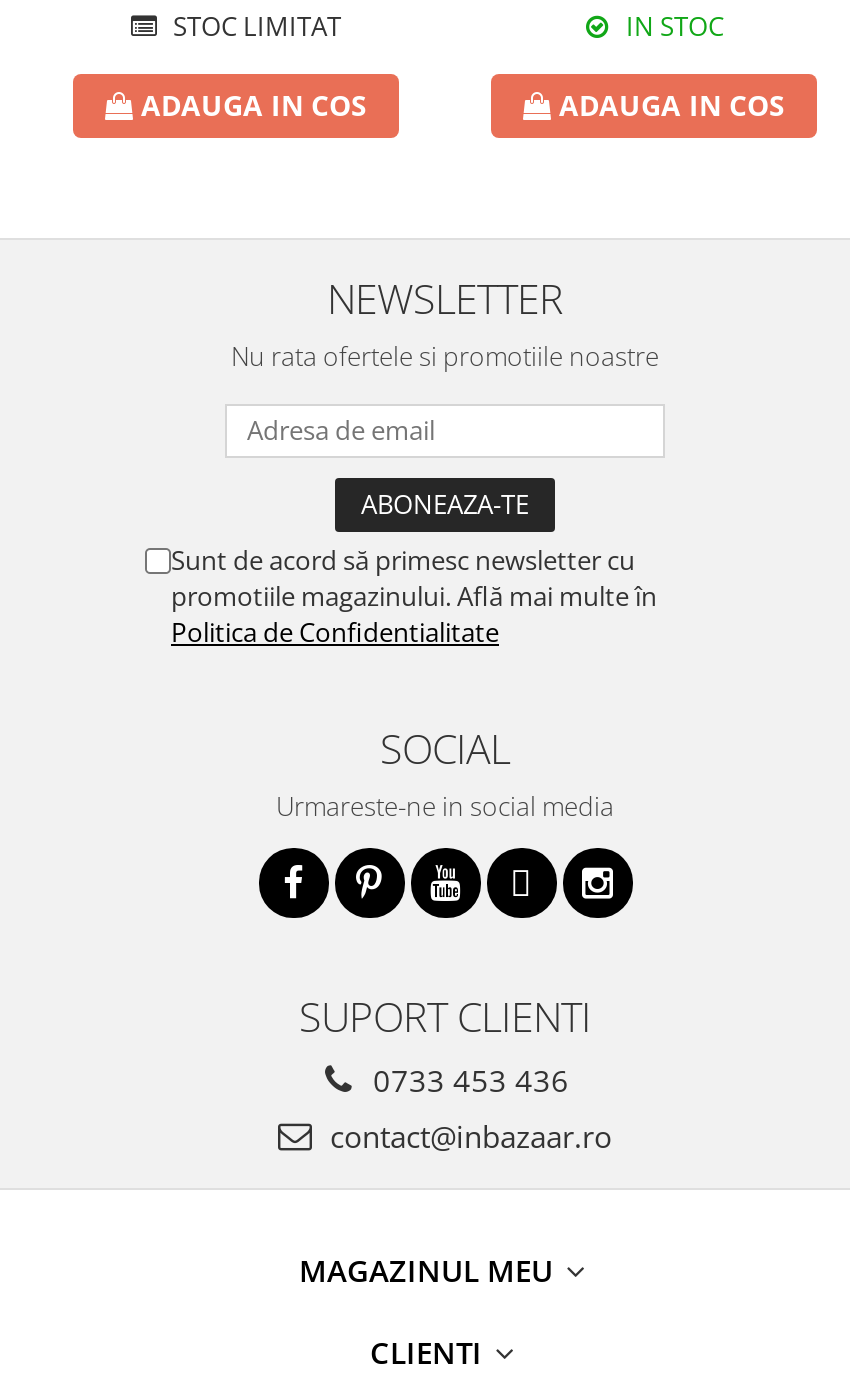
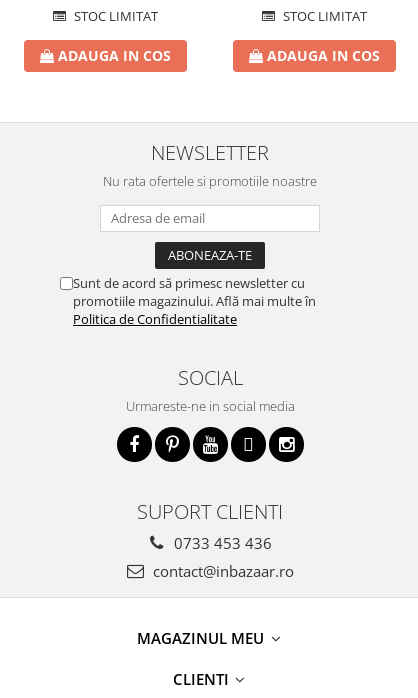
- IN STOC
+ STOC LIMITAT
